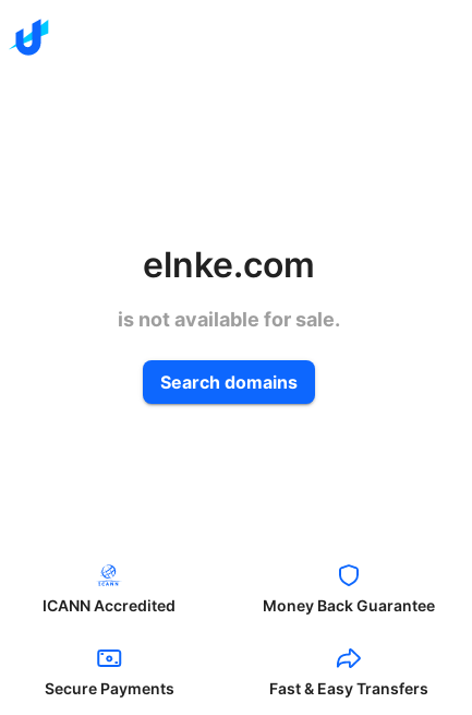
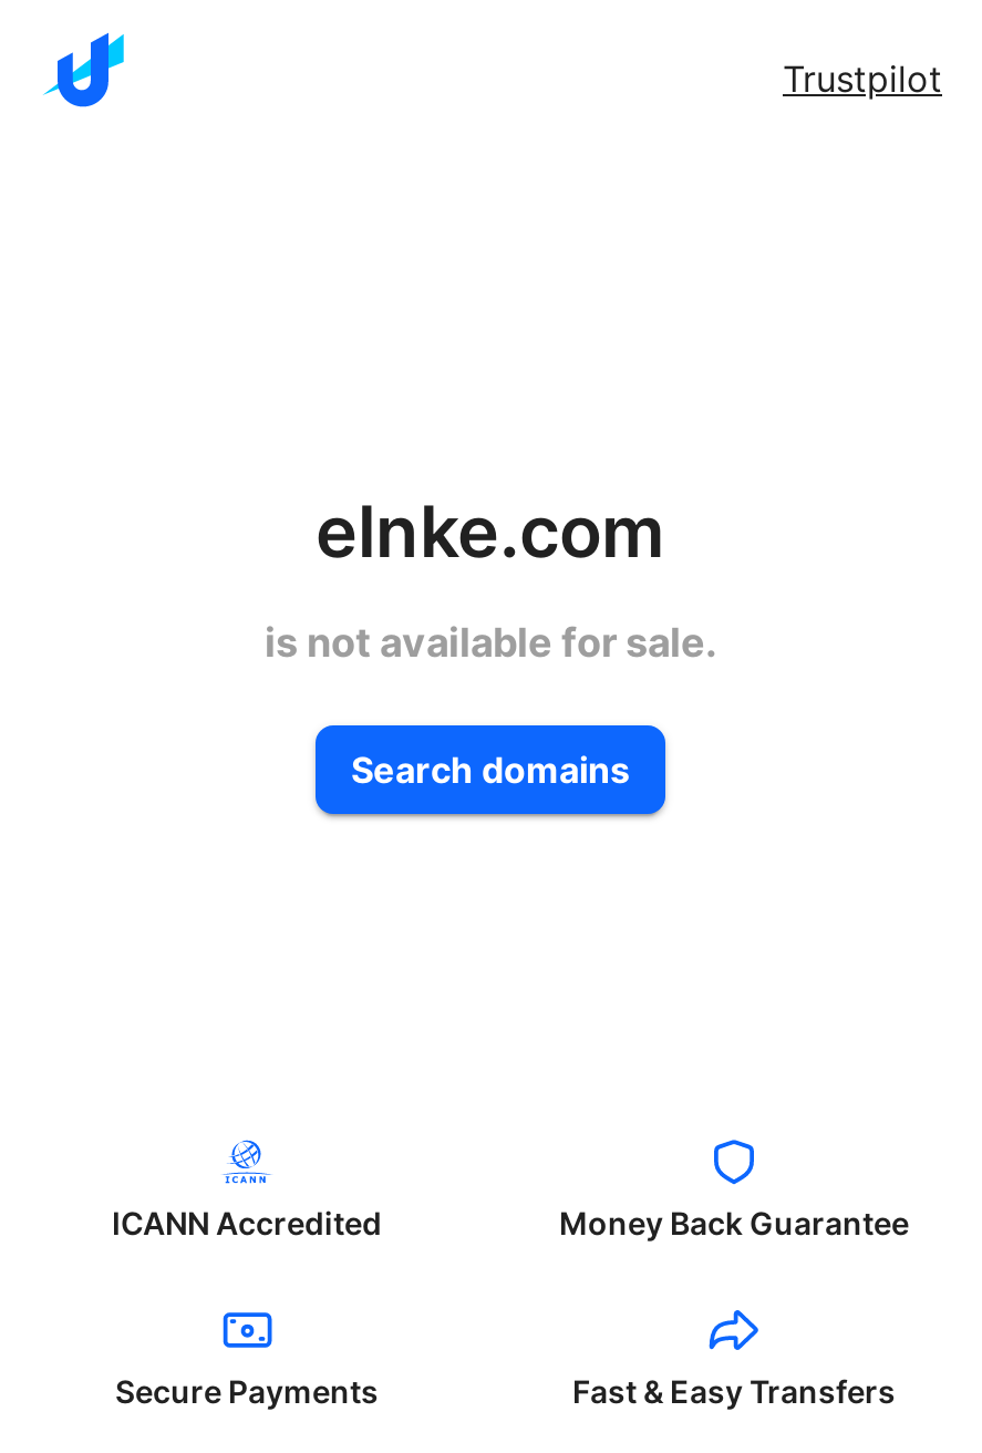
+ Trustpilot
